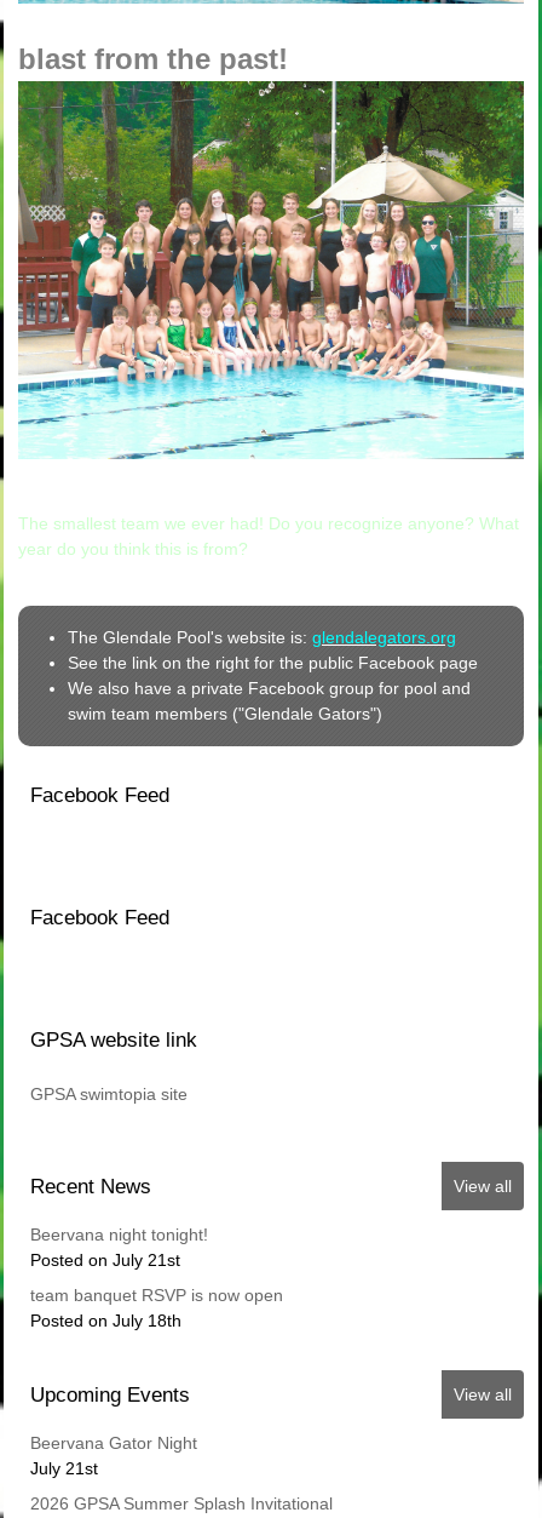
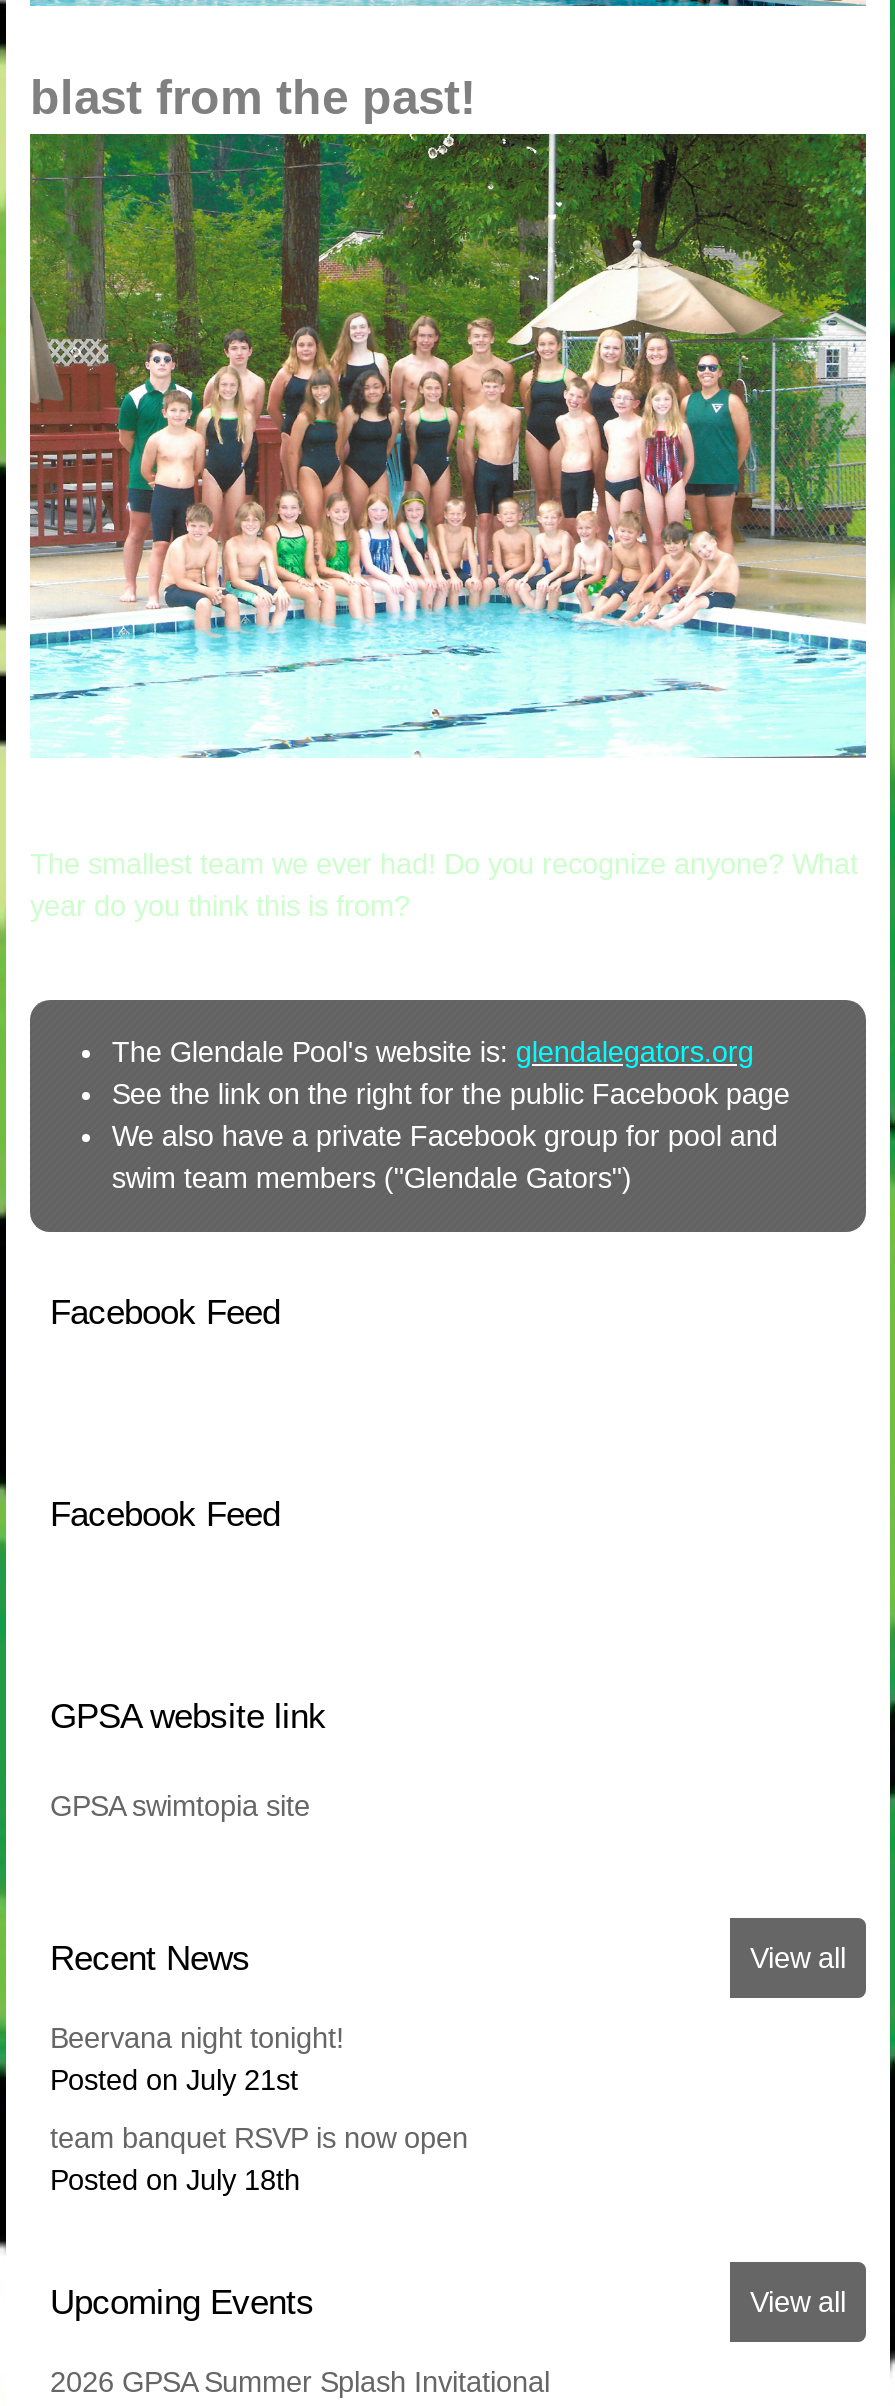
- Beervana Gator Night
- July 21st
